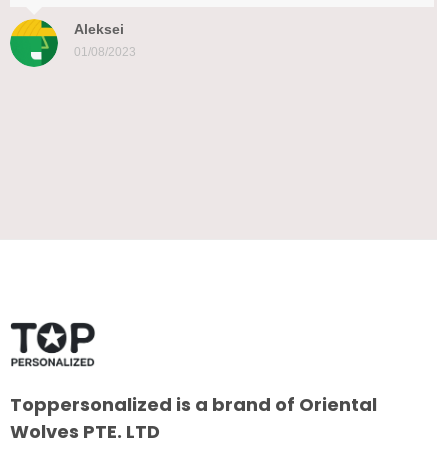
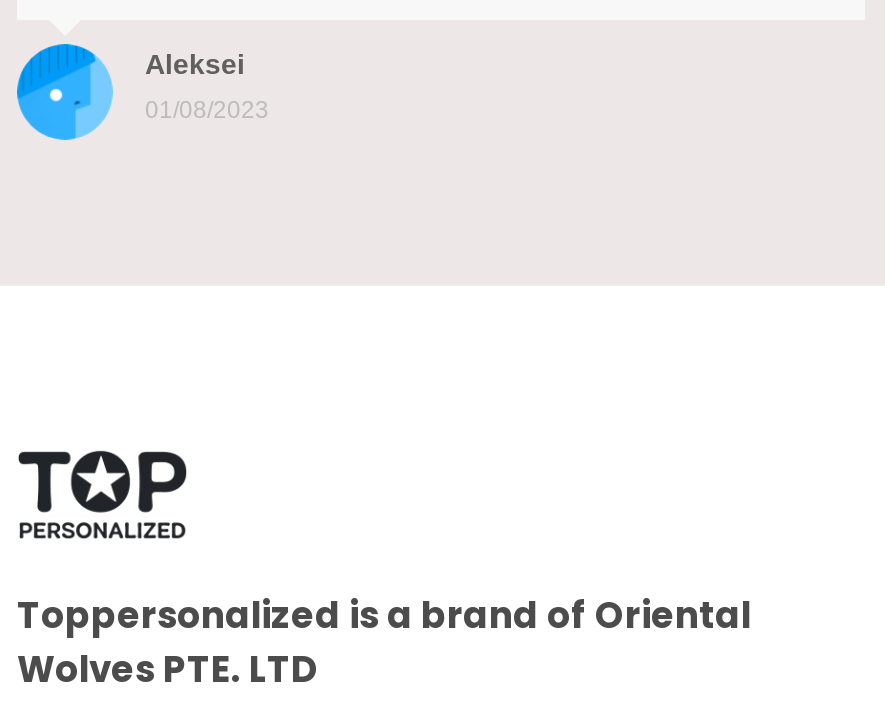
- [image]
+ [image]
